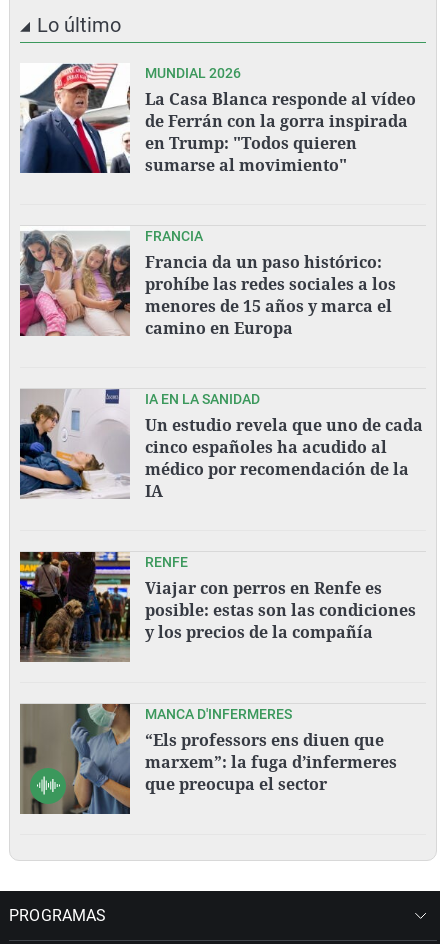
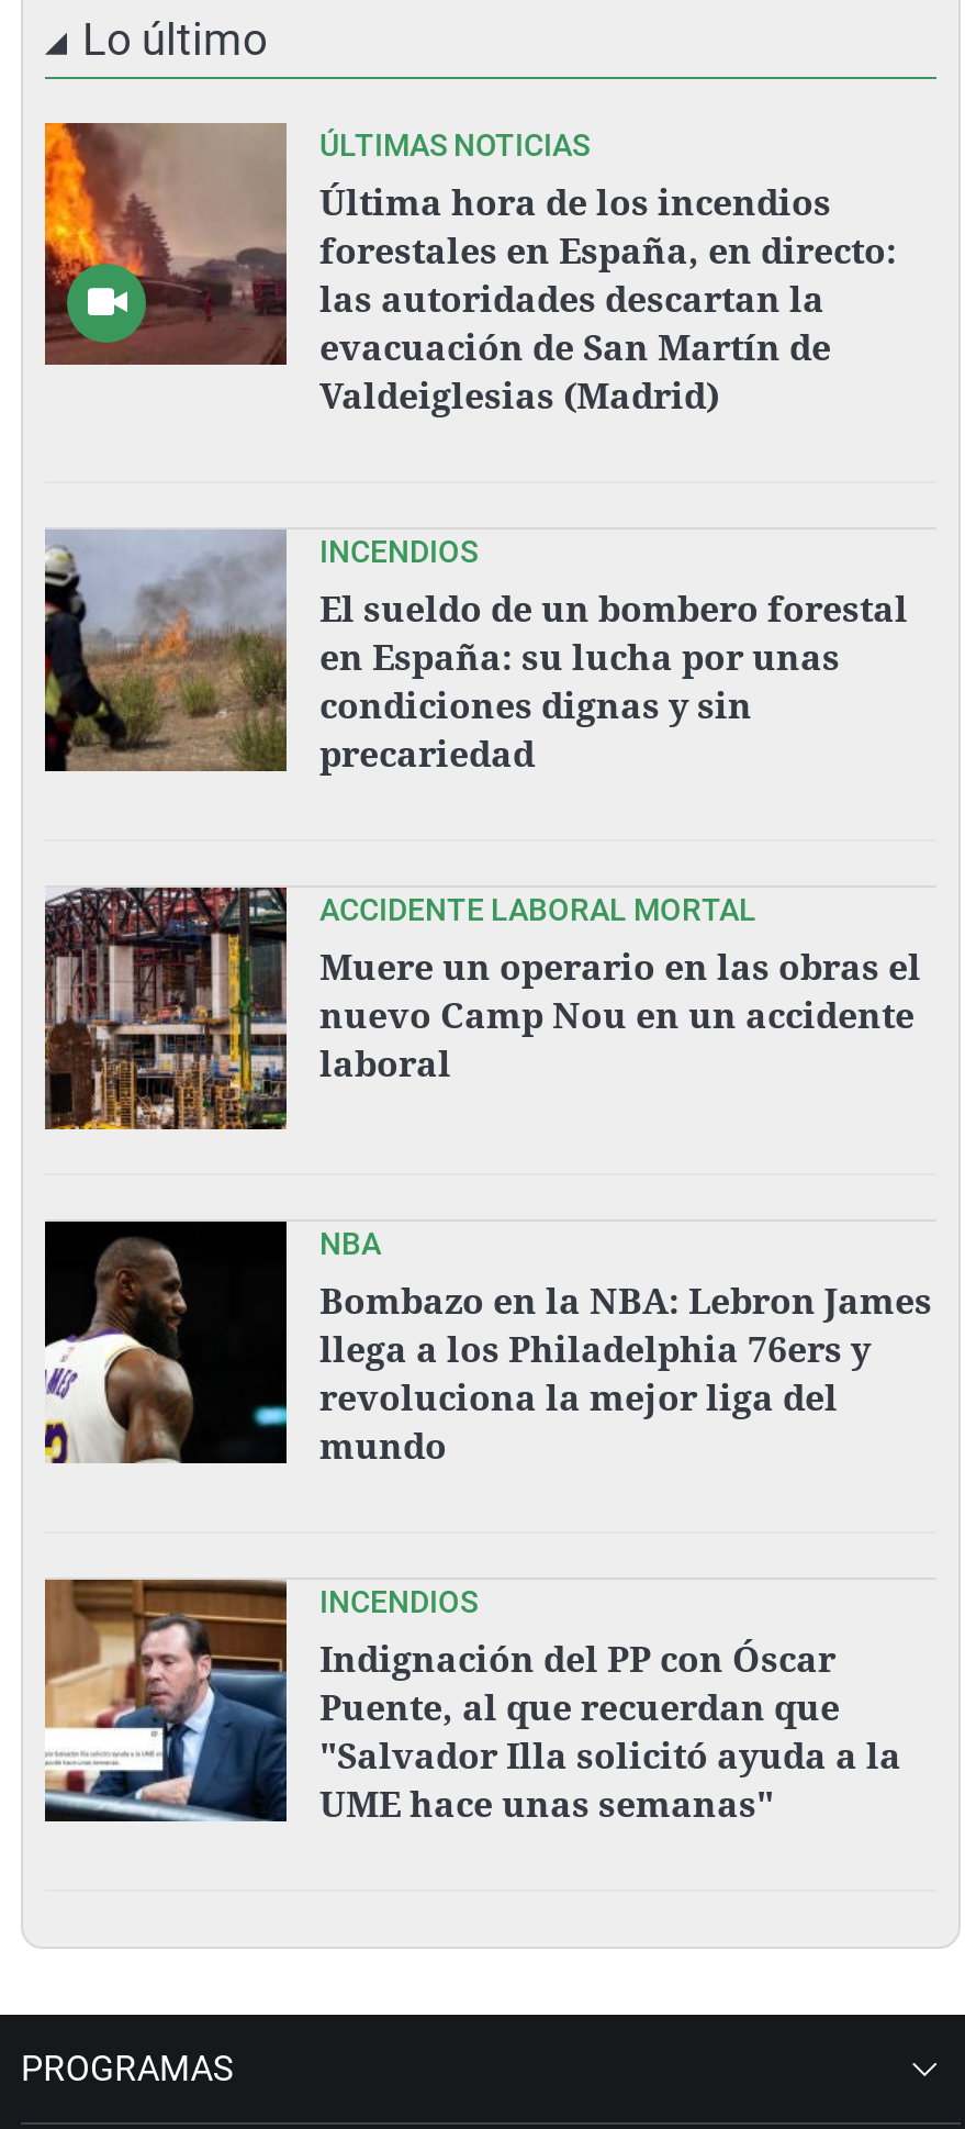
- [image]
- MUNDIAL 2026
- La Casa Blanca responde al vídeo
- de Ferrán con la gorra inspirada
- en Trump: "Todos quieren
- sumarse al movimiento"
+ [image]
+ ÚLTIMAS NOTICIAS
+ Última hora de los incendios
+ forestales en España, en directo:
+ las autoridades descartan la
+ evacuación de San Martín de
+ Valdeiglesias (Madrid)

- [image]
- FRANCIA
- Francia da un paso histórico:
- prohíbe las redes sociales a los
- menores de 15 años y marca el
- camino en Europa
+ [image]
+ INCENDIOS
+ El sueldo de un bombero forestal
+ en España: su lucha por unas
+ condiciones dignas y sin
+ precariedad

- [image]
- IA EN LA SANIDAD
- Un estudio revela que uno de cada
- cinco españoles ha acudido al
- médico por recomendación de la
- IA
+ [image]
+ ACCIDENTE LABORAL MORTAL
+ Muere un operario en las obras el
+ nuevo Camp Nou en un accidente
+ laboral

- [image]
- RENFE
- Viajar con perros en Renfe es
- posible: estas son las condiciones
- y los precios de la compañía
+ [image]
+ NBA
+ Bombazo en la NBA: Lebron James
+ llega a los Philadelphia 76ers y
+ revoluciona la mejor liga del
+ mundo

- [image]
- MANCA D'INFERMERES
- “Els professors ens diuen que
- marxem”: la fuga d’infermeres
- que preocupa el sector
+ [image]
+ INCENDIOS
+ Indignación del PP con Óscar
+ Puente, al que recuerdan que
+ "Salvador Illa solicitó ayuda a la
+ UME hace unas semanas"
